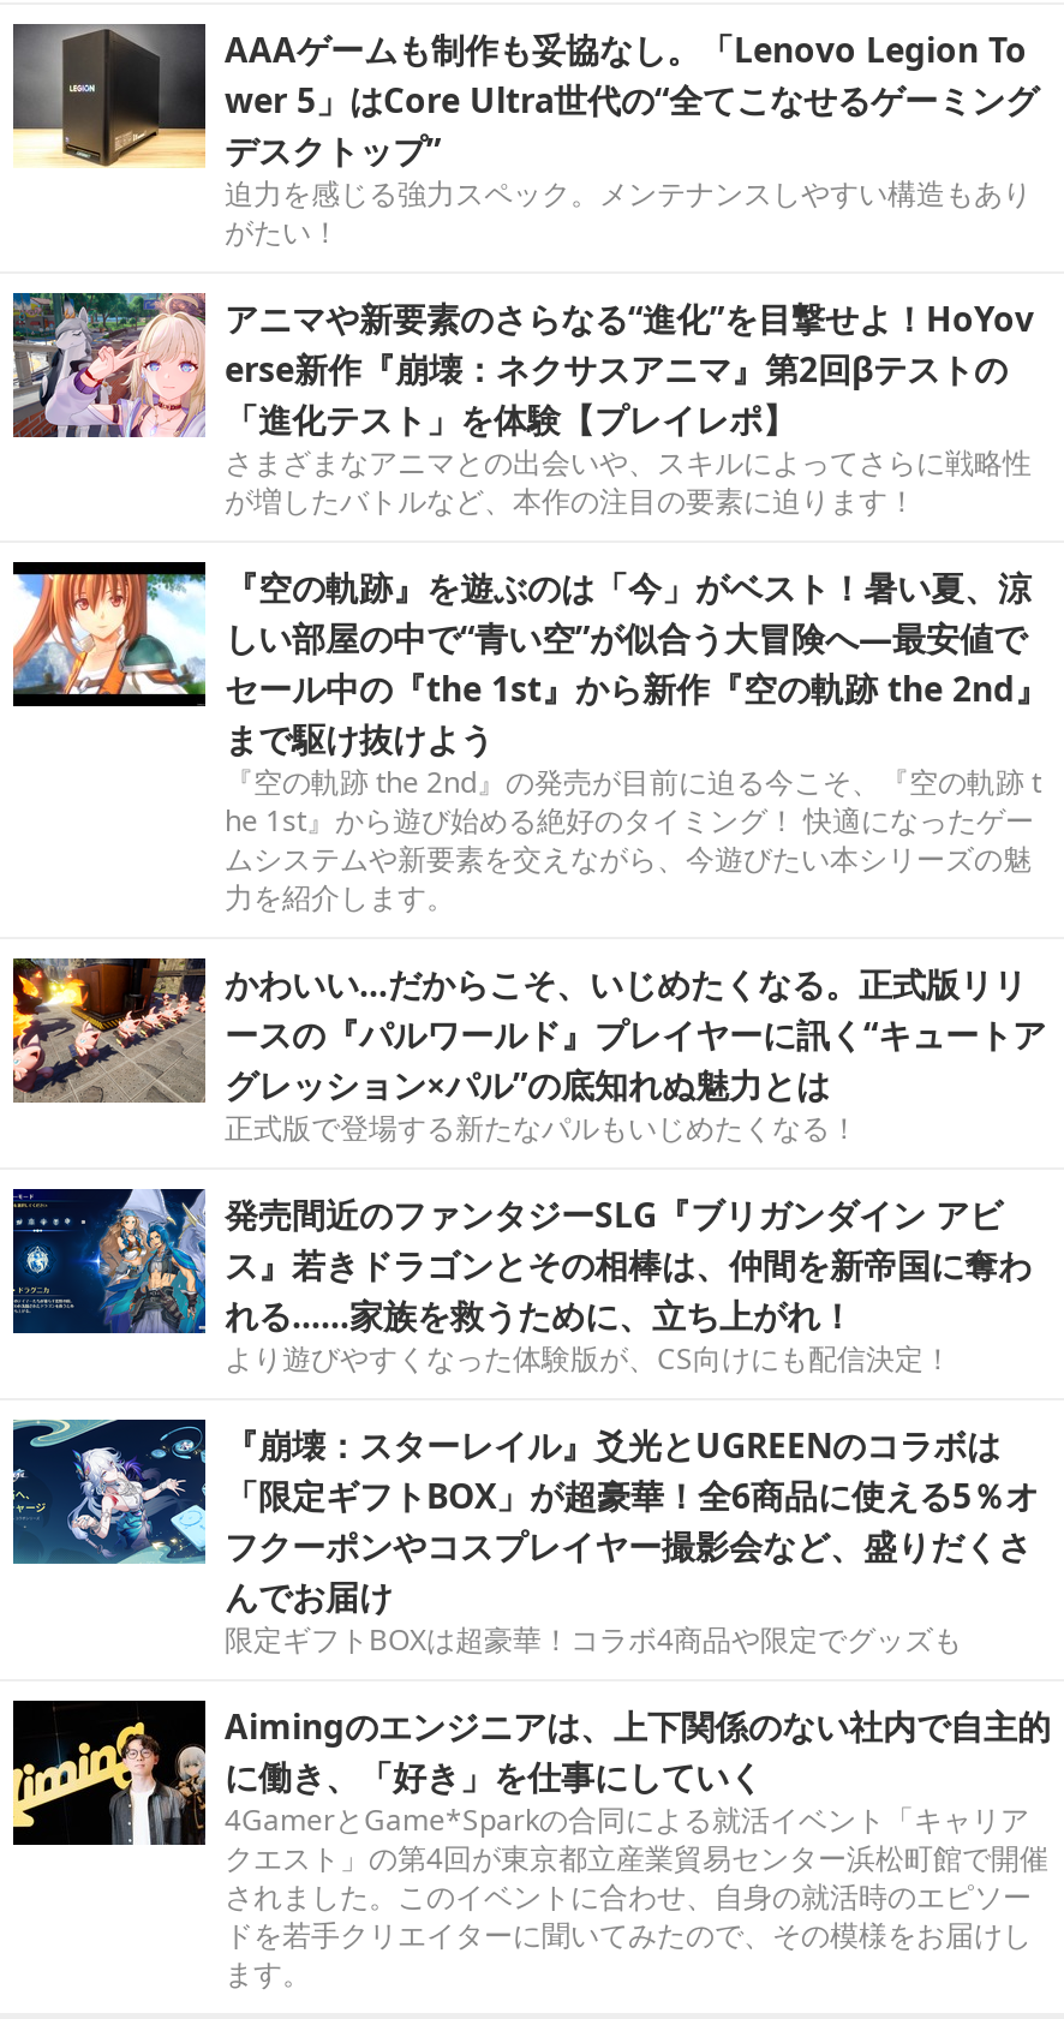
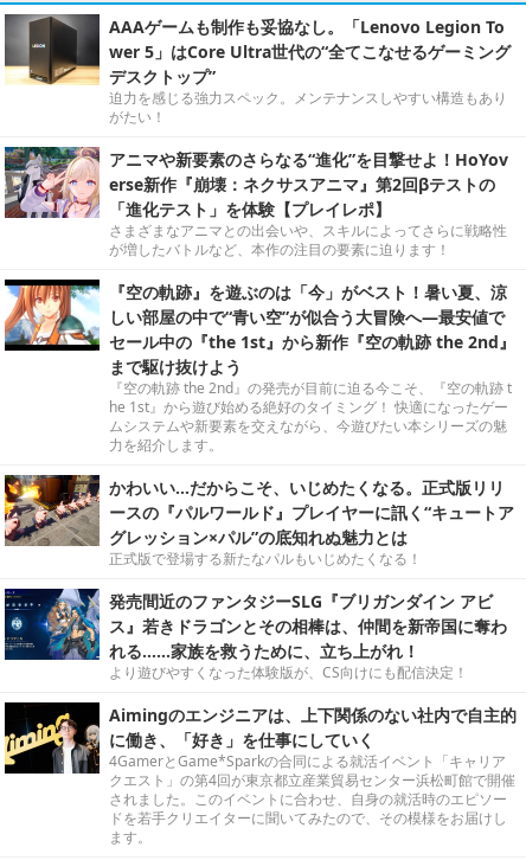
- [image]
- 『崩壊：スターレイル』爻光とUGREENのコラボは
- 「限定ギフトBOX」が超豪華！全6商品に使える5％オ
- フクーポンやコスプレイヤー撮影会など、盛りだくさ
- んでお届け
- 限定ギフトBOXは超豪華！コラボ4商品や限定でグッズも
